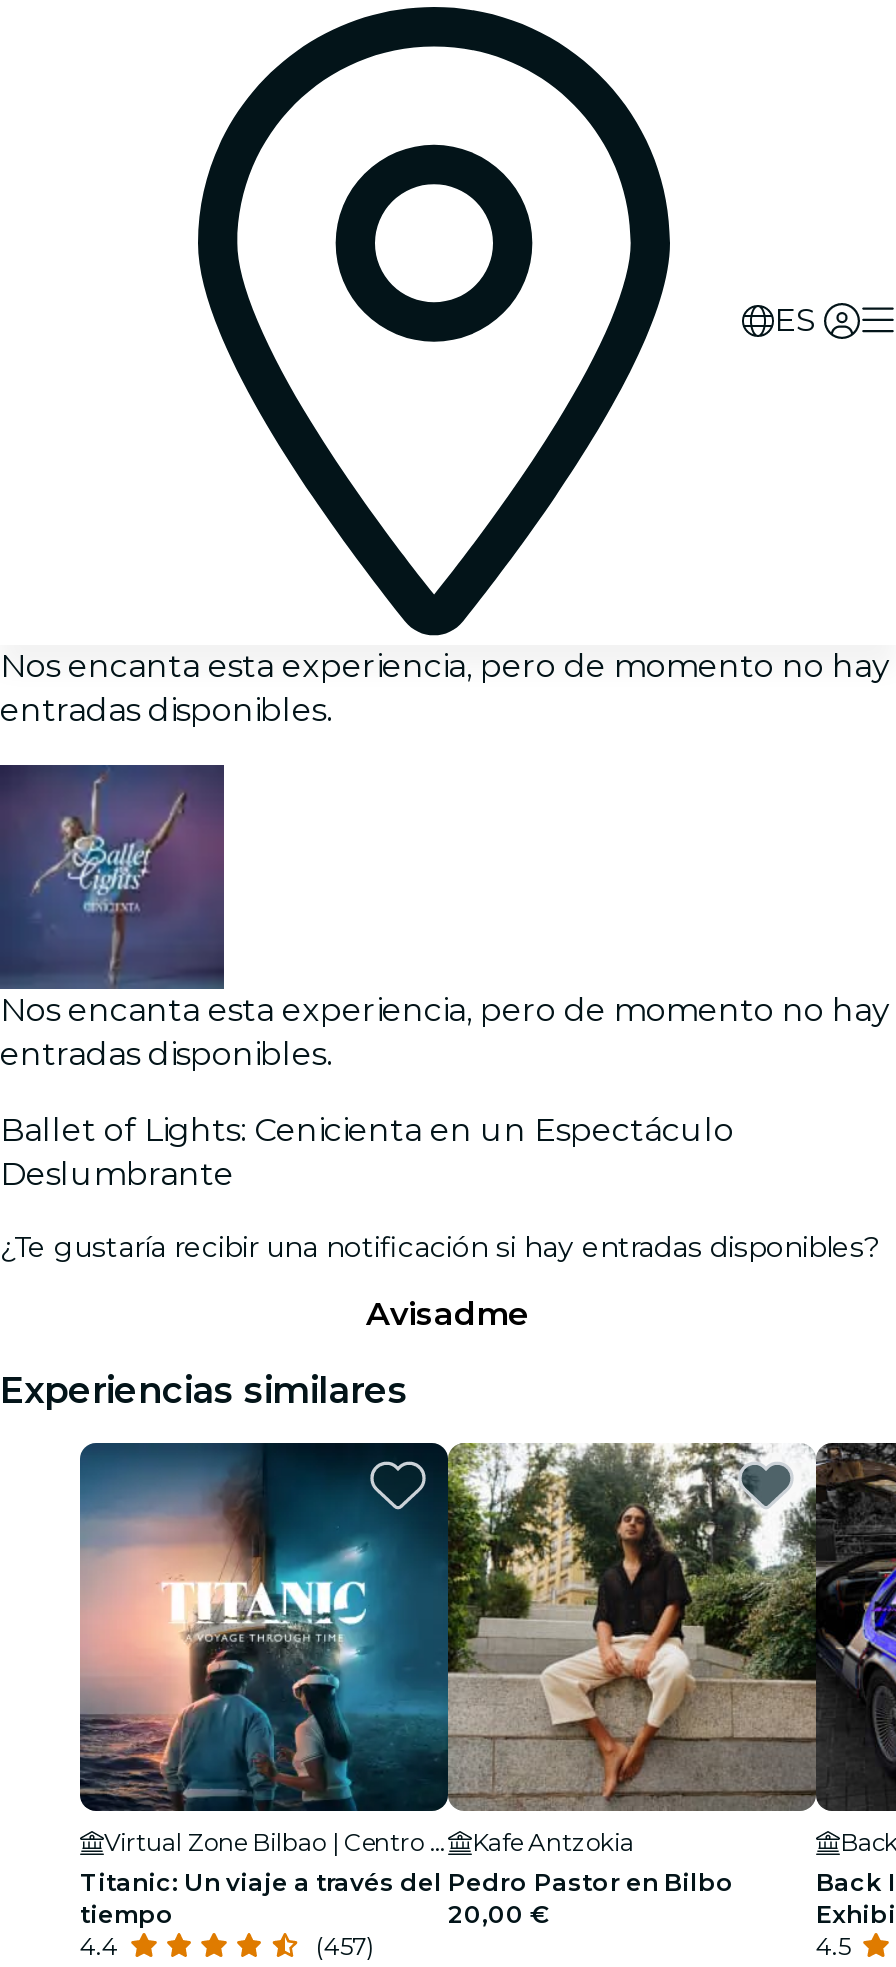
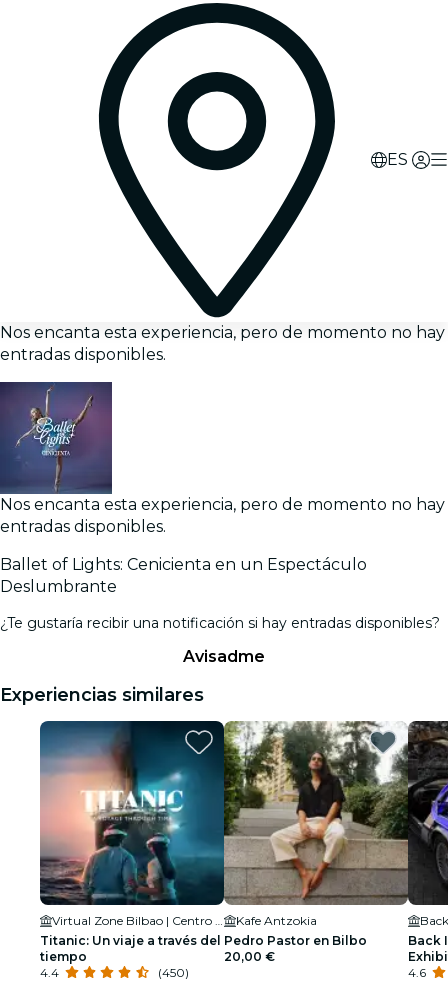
- (457)
+ (450)

- 4.5
+ 4.6
